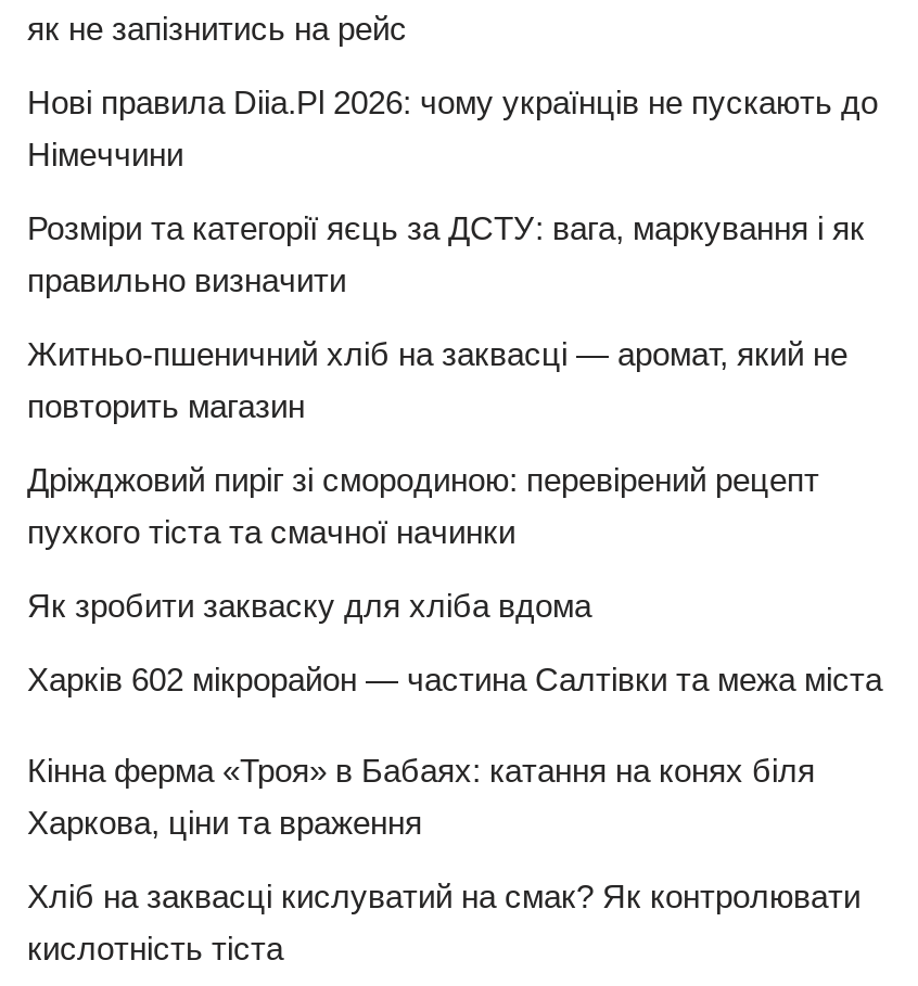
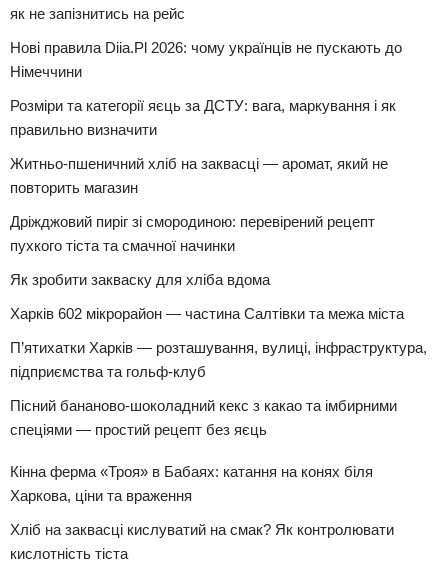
+ П’ятихатки Харків — розташування, вулиці, інфраструктура,
+ підприємства та гольф-клуб
+ Пісний бананово-шоколадний кекс з какао та імбирними
+ спеціями — простий рецепт без яєць
